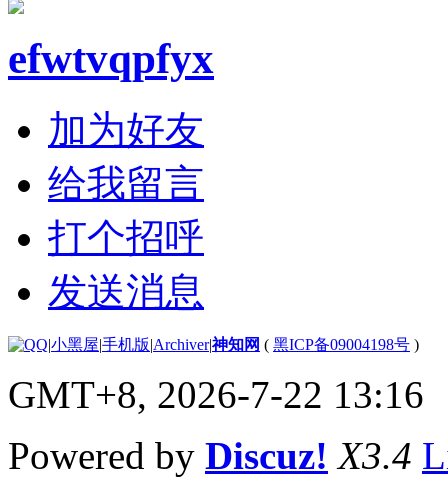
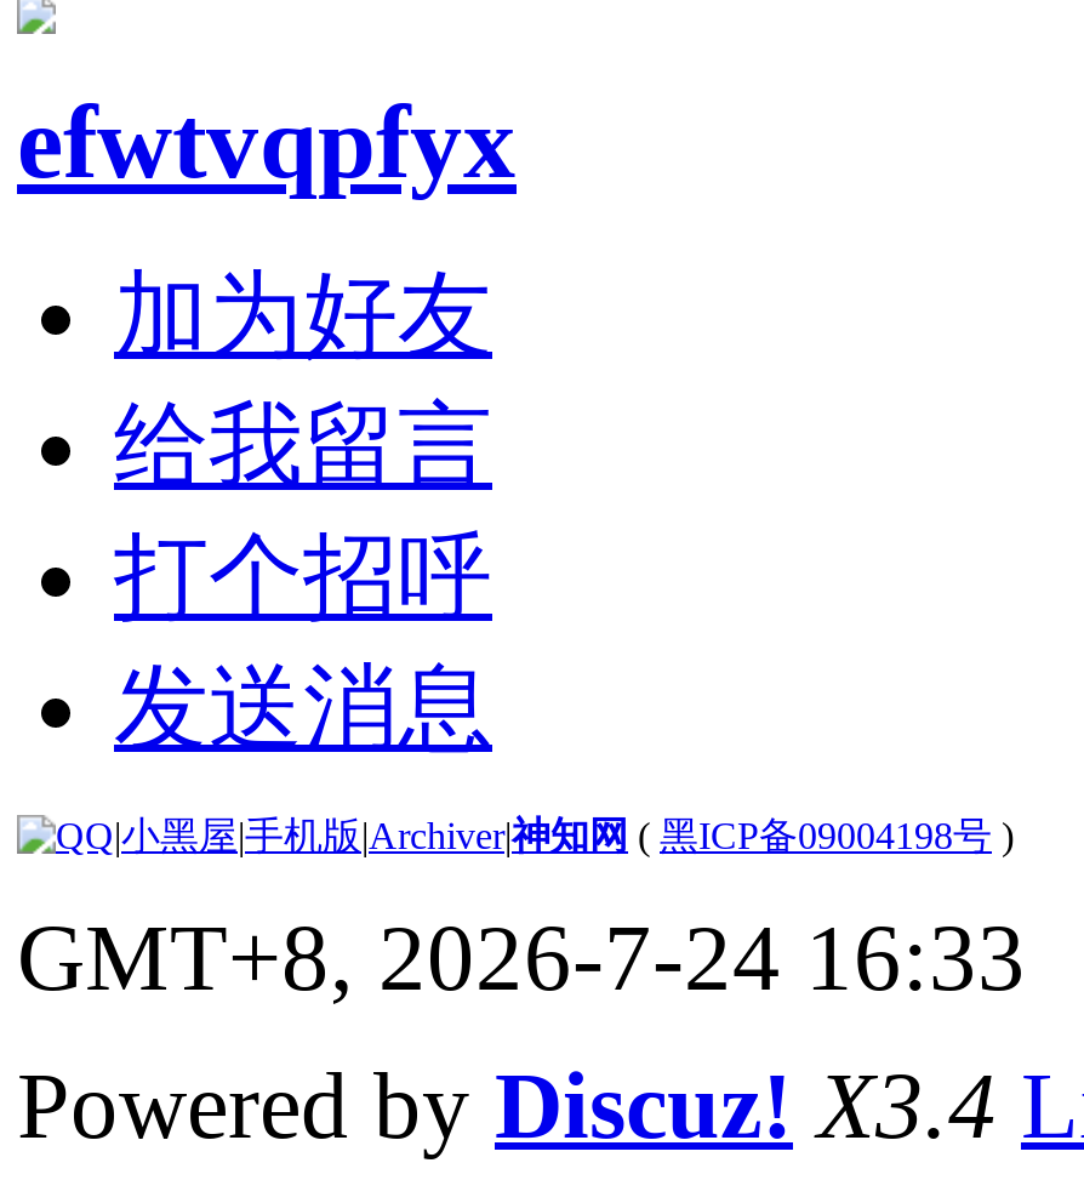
- GMT+8, 2026-7-22 13:16
+ GMT+8, 2026-7-24 16:33
